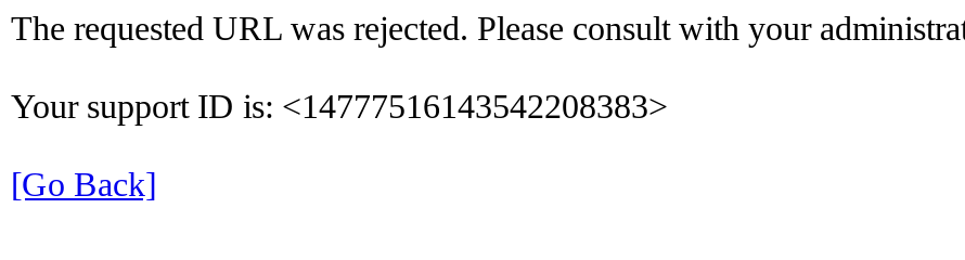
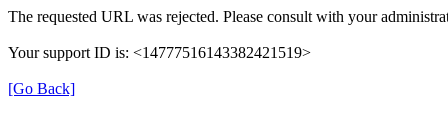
- Your support ID is: <14777516143542208383>
+ Your support ID is: <14777516143382421519>
